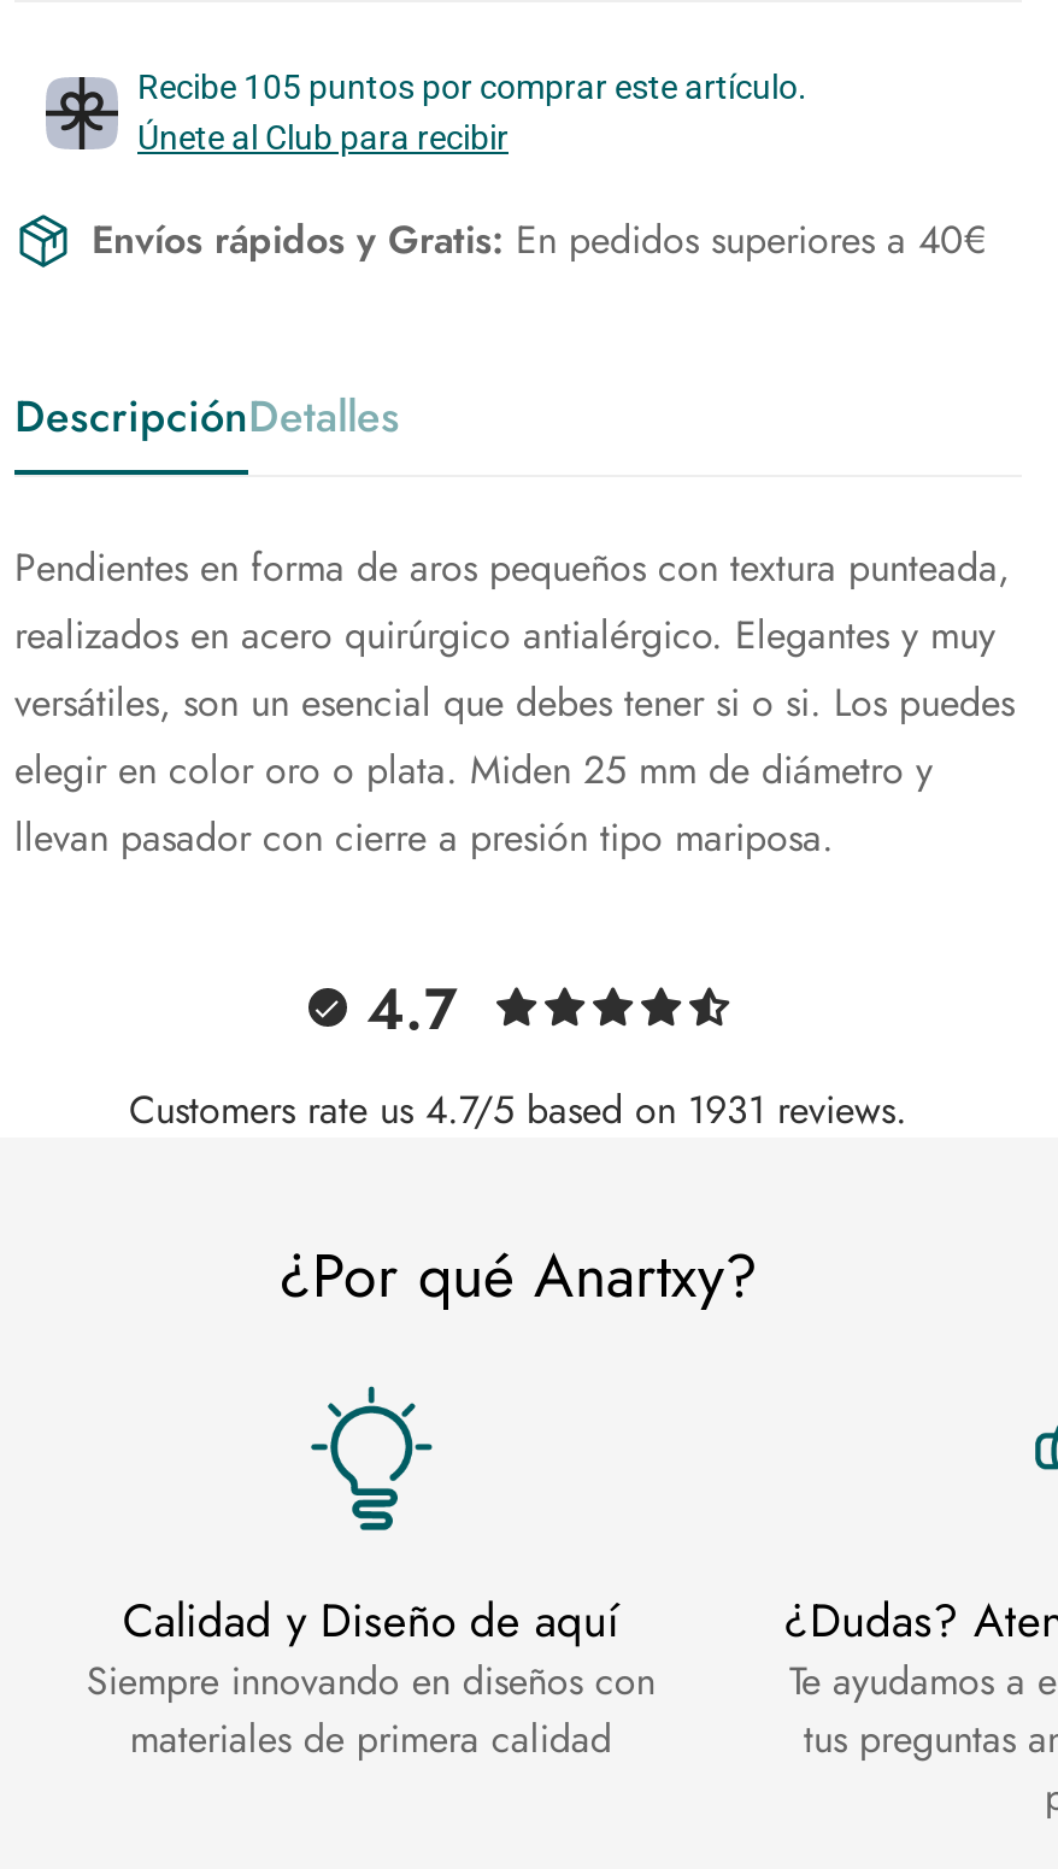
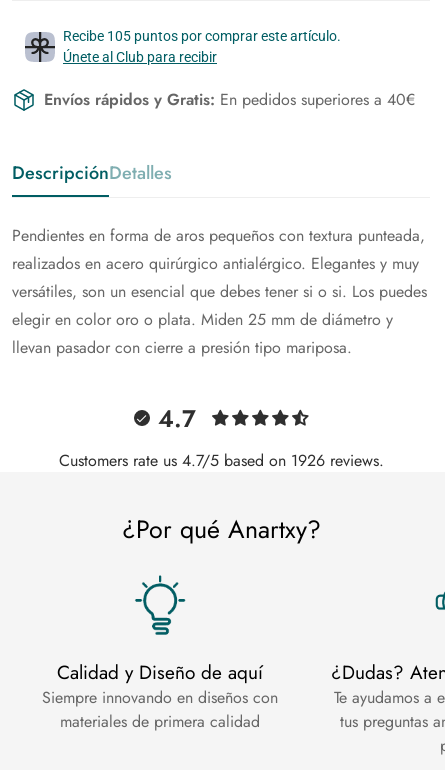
- Customers rate us 4.7/5 based on 1931 reviews.
+ Customers rate us 4.7/5 based on 1926 reviews.
